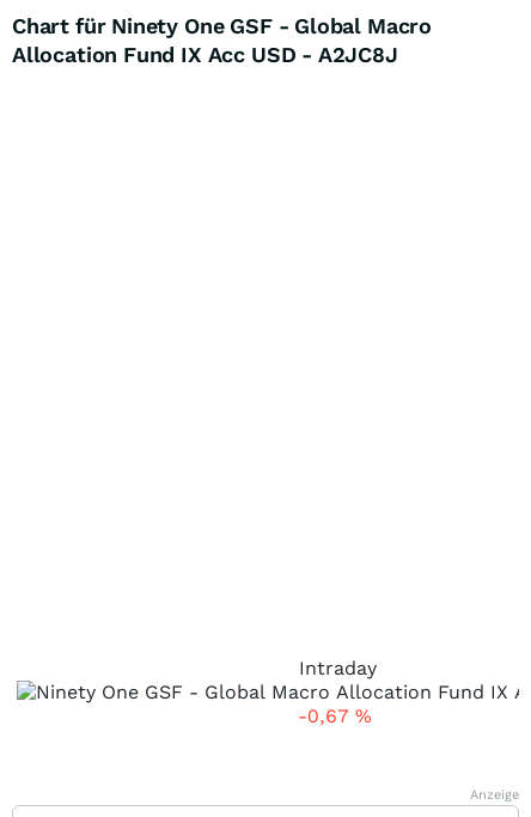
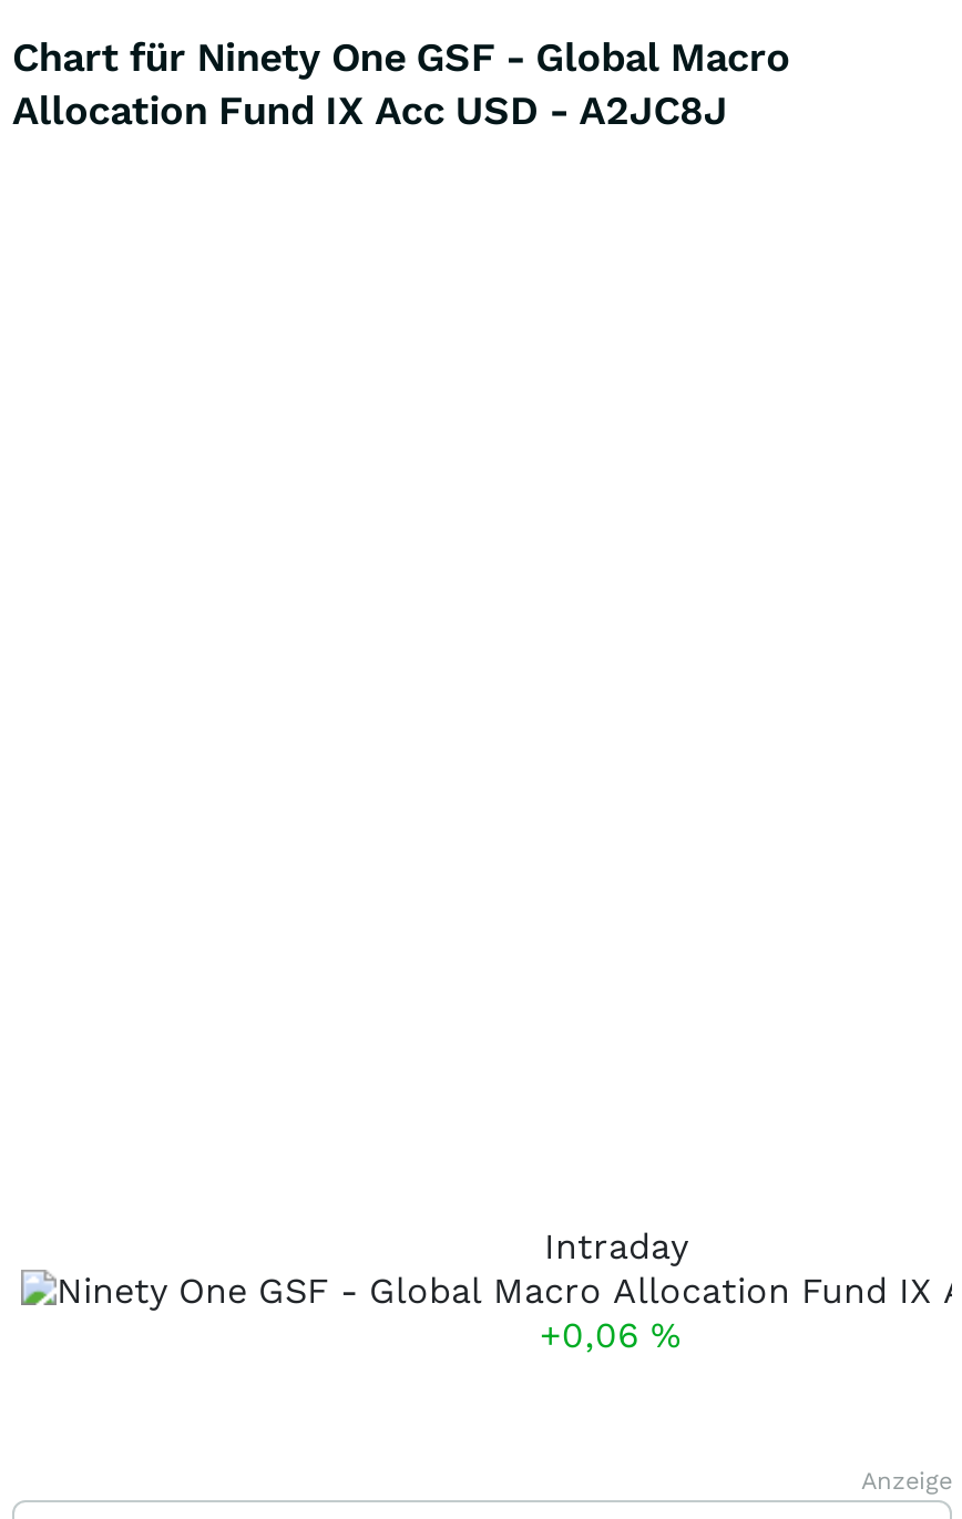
- -0,67%
+ +0,06%
